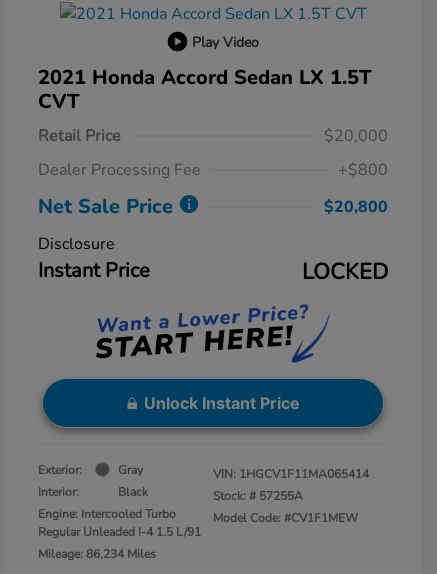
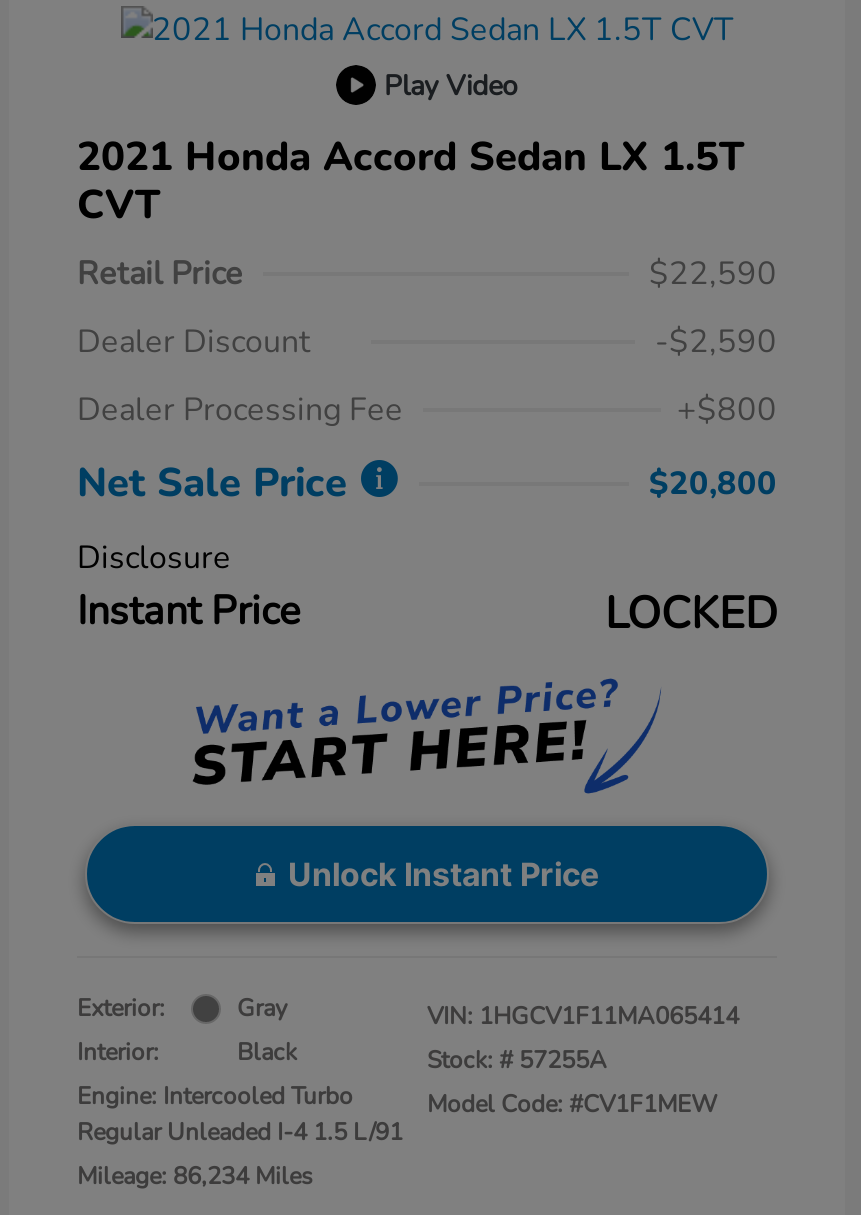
- $20,000
+ $22,590
+ Dealer Discount
+ -$2,590
